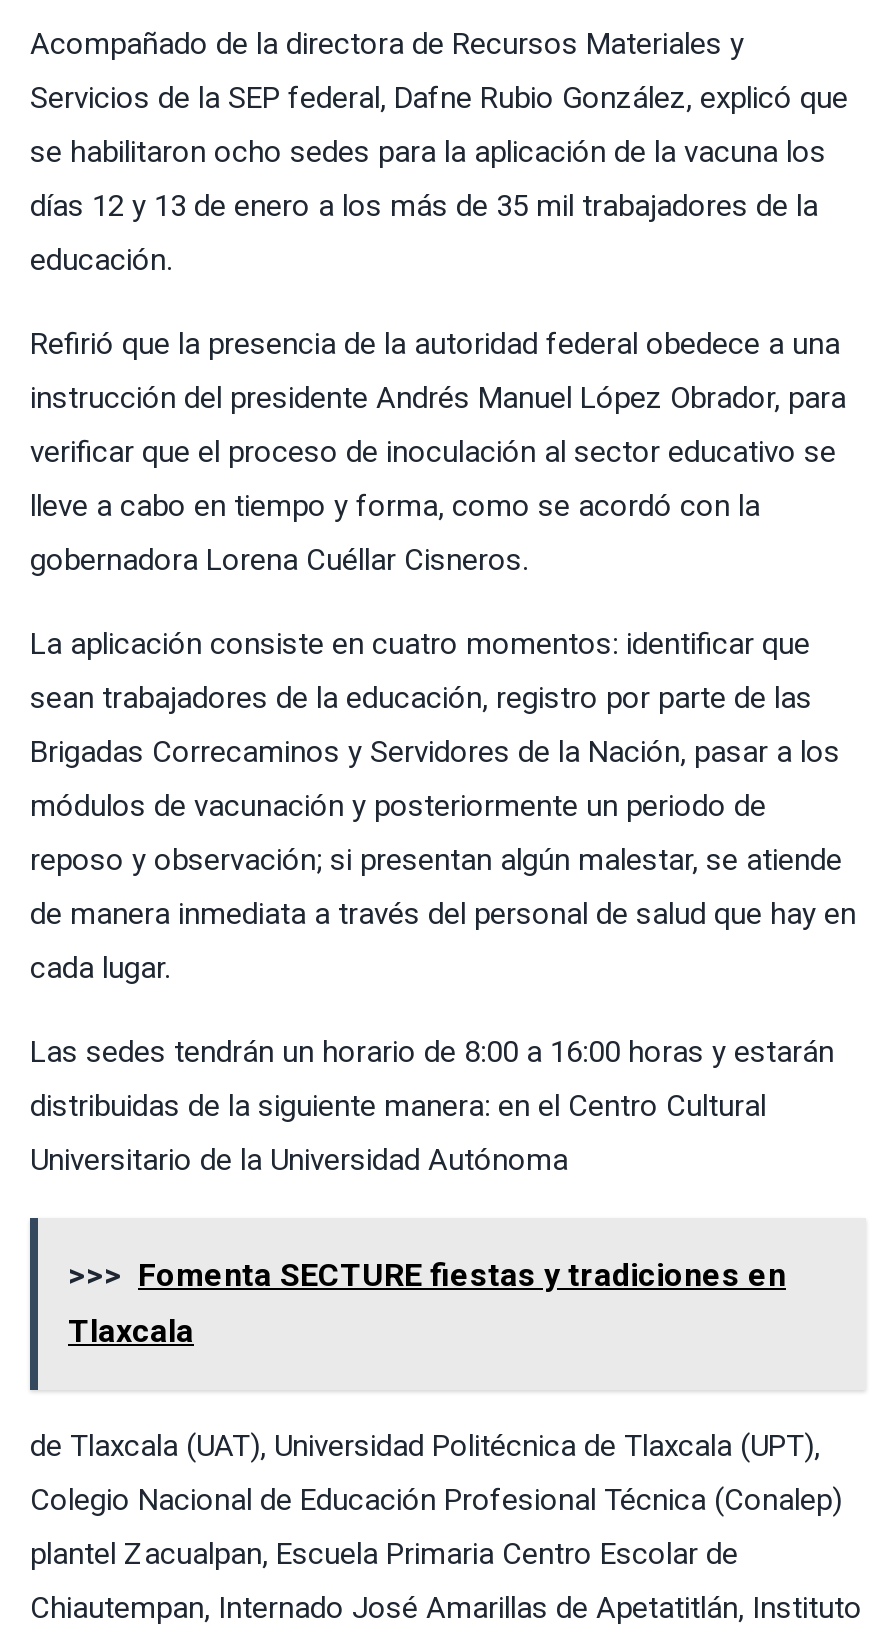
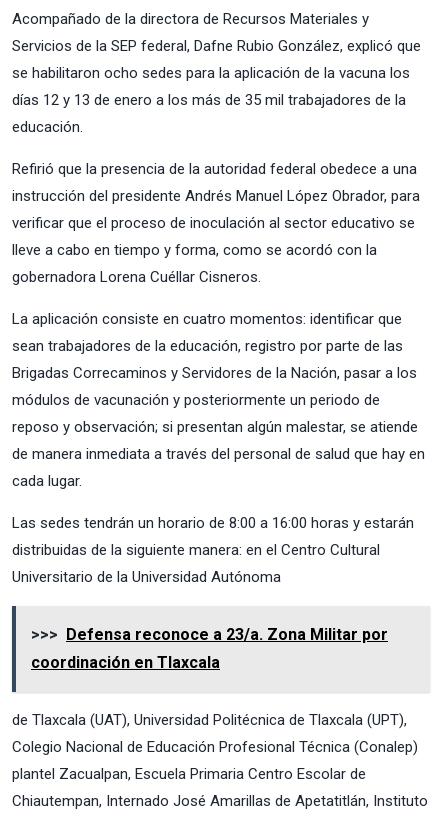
- >>> Fomenta SECTURE fiestas y tradiciones en
+ >>> Defensa reconoce a 23/a. Zona Militar por

- Tlaxcala
+ coordinación en Tlaxcala
